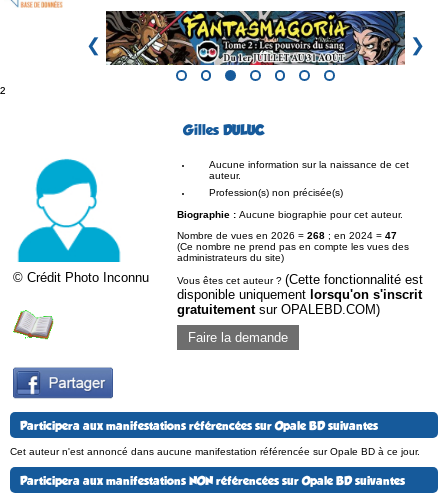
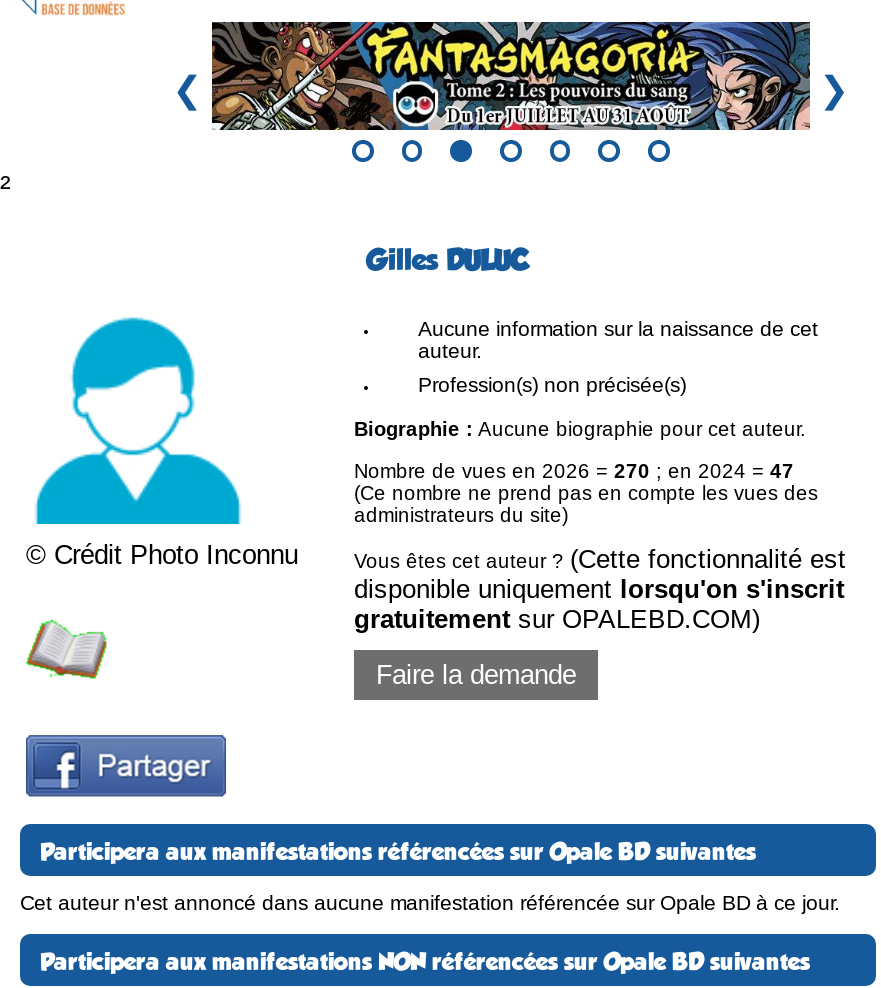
- Nombre de vues en 2026 = 268; en 2024 = 47
+ Nombre de vues en 2026 = 270; en 2024 = 47
